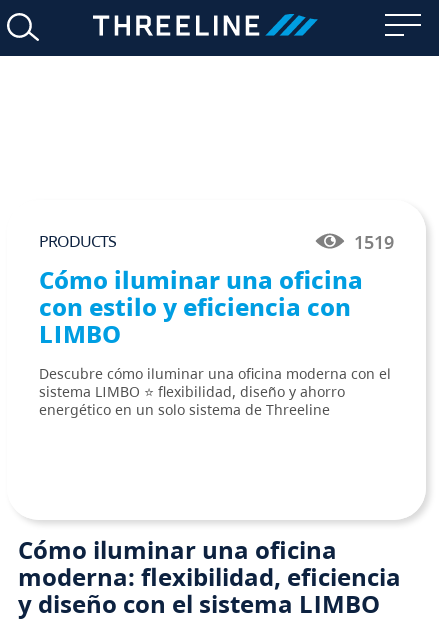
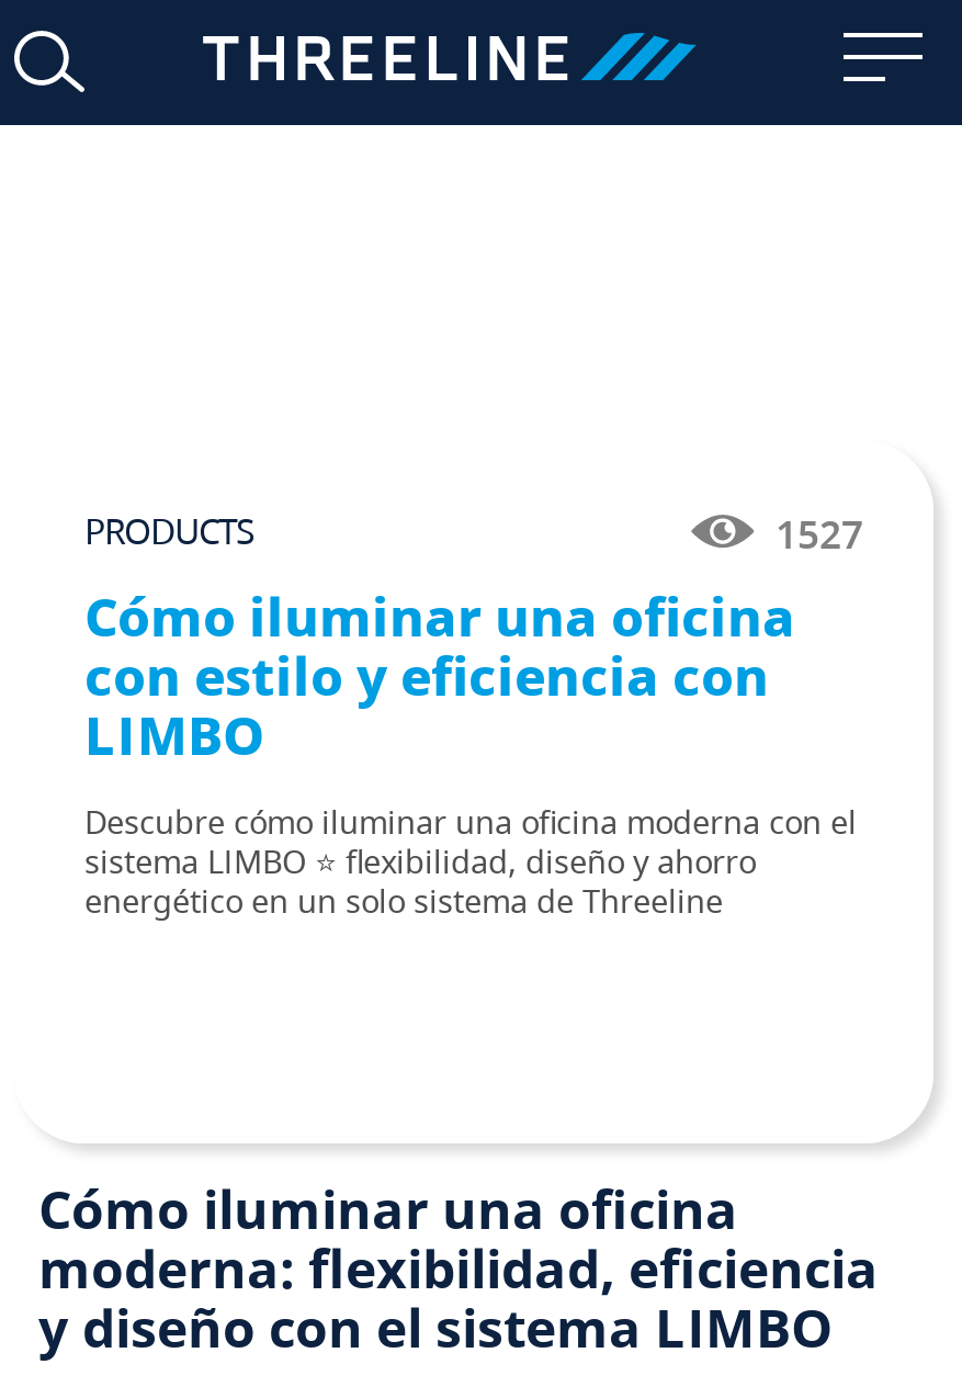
- 1519
+ 1527
